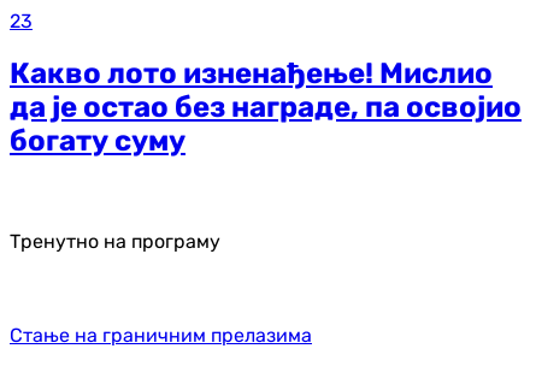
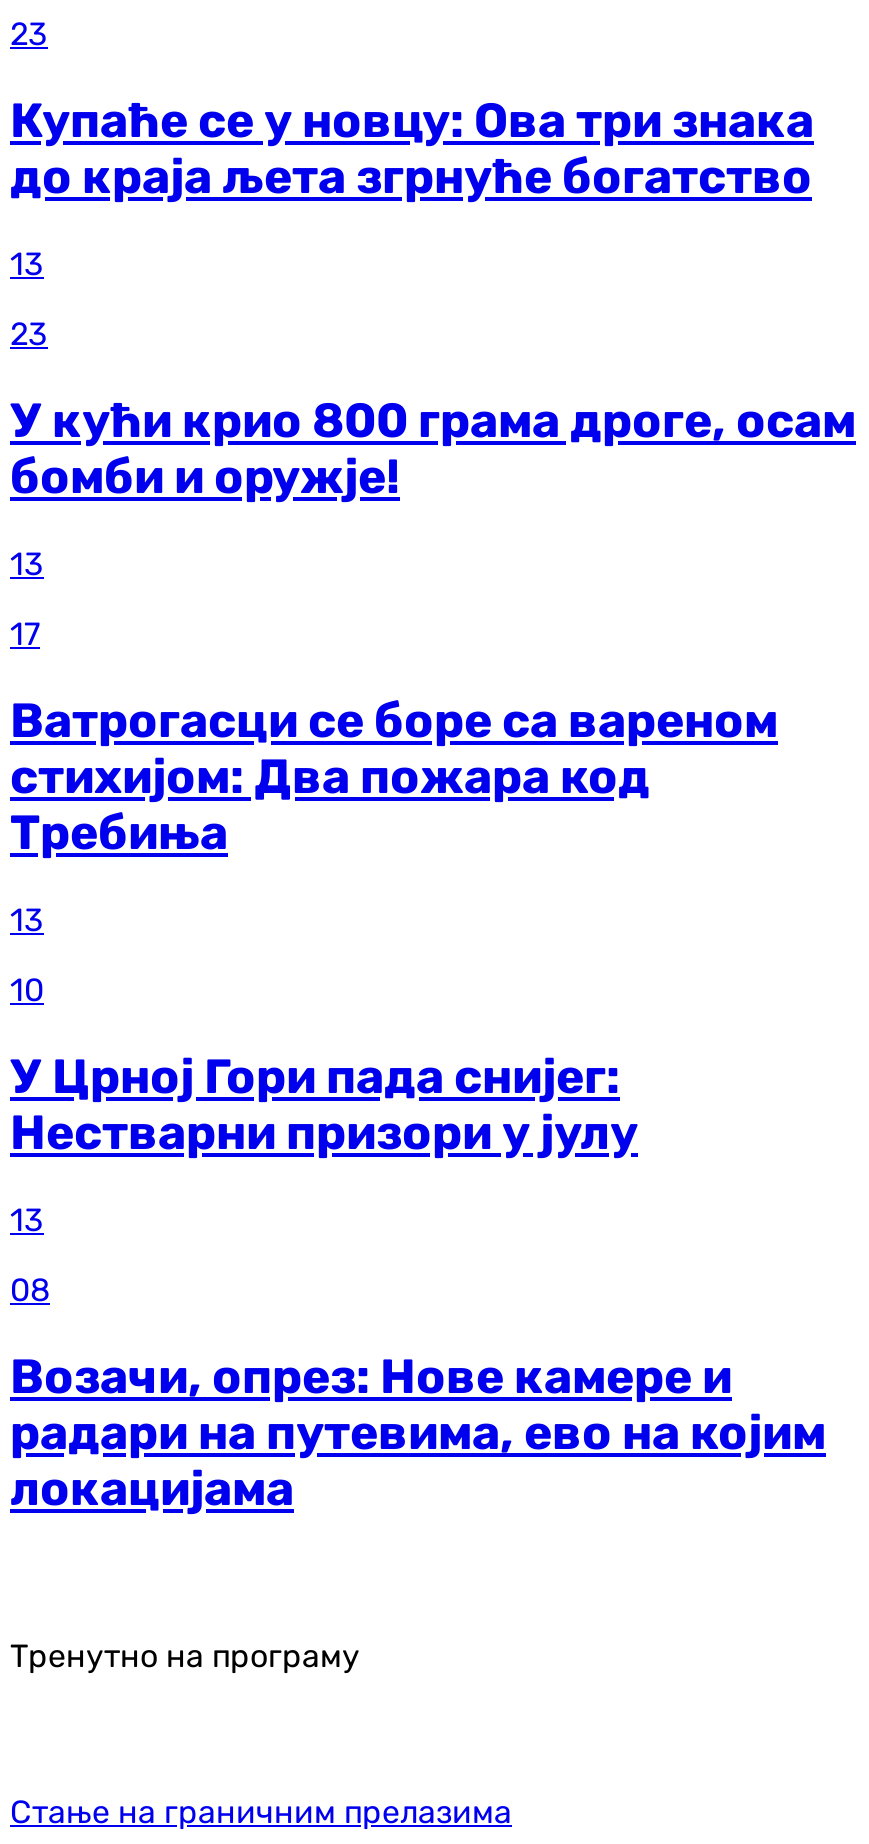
- Какво лото изненађење! Мислио
- да је остао без награде, па освојио
- богату суму
+ Купаће се у новцу: Ова три знака
+ до краја љета згрнуће богатство
+ 13
+ 23
+ У кући крио 800 грама дроге, осам
+ бомби и оружје!
+ 13
+ 17
+ Ватрогасци се боре са вареном
+ стихијом: Два пожара код
+ Требиња
+ 13
+ 10
+ У Црној Гори пада снијег:
+ Нестварни призори у јулу
+ 13
+ 08
+ Возачи, опрез: Нове камере и
+ радари на путевима, ево на којим
+ локацијама
